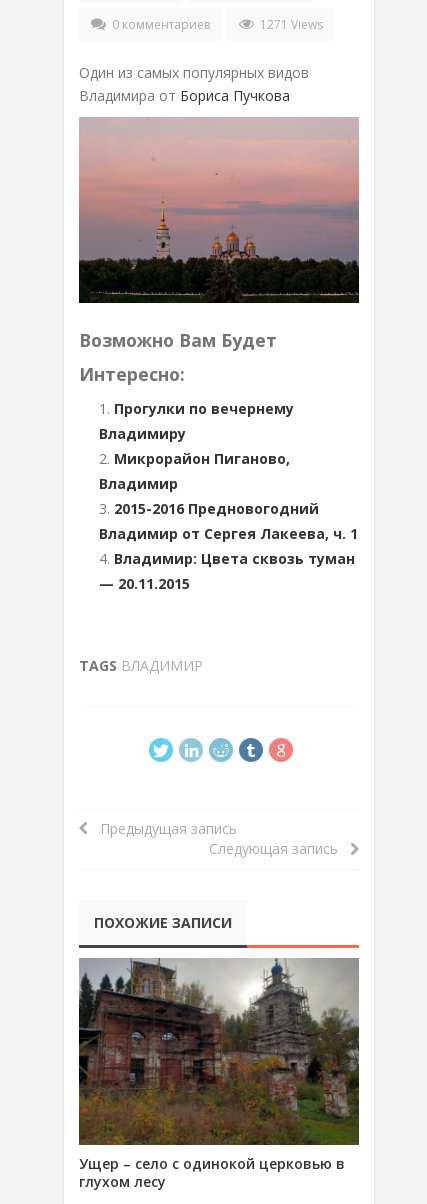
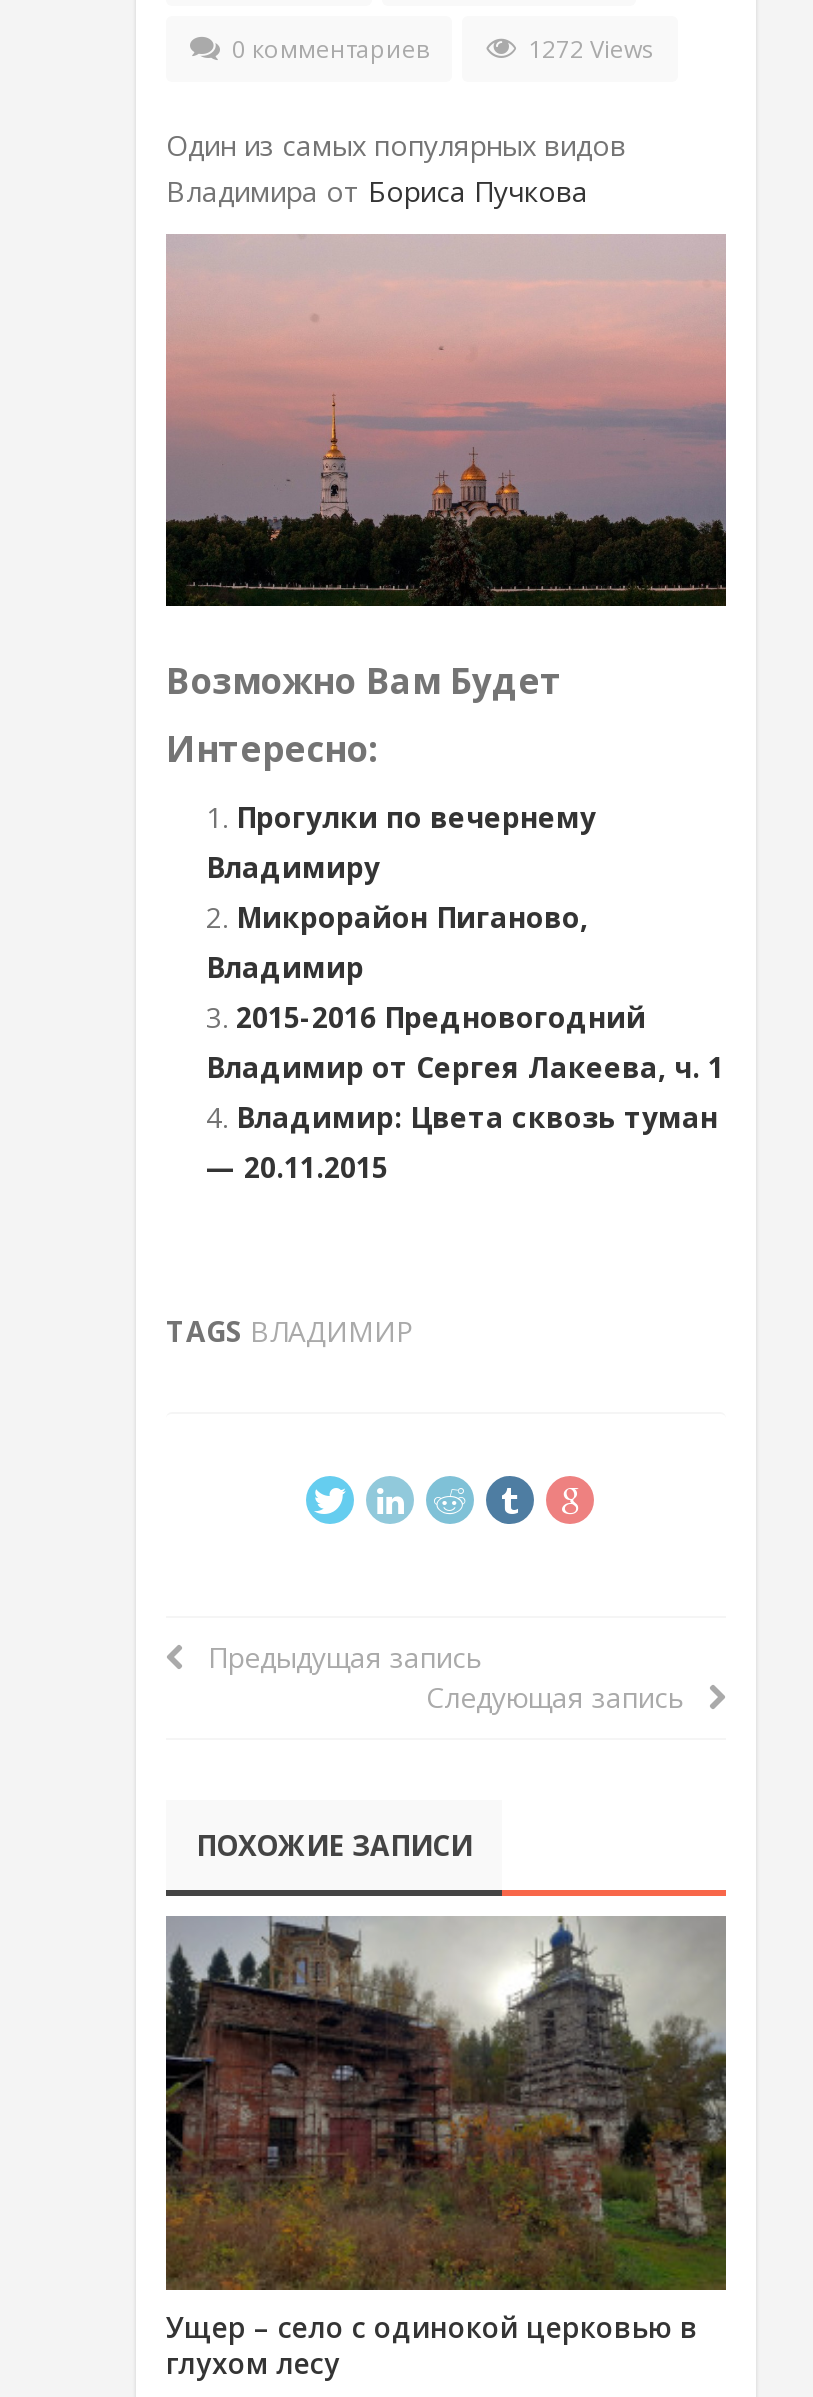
- 1271 Views
+ 1272 Views
